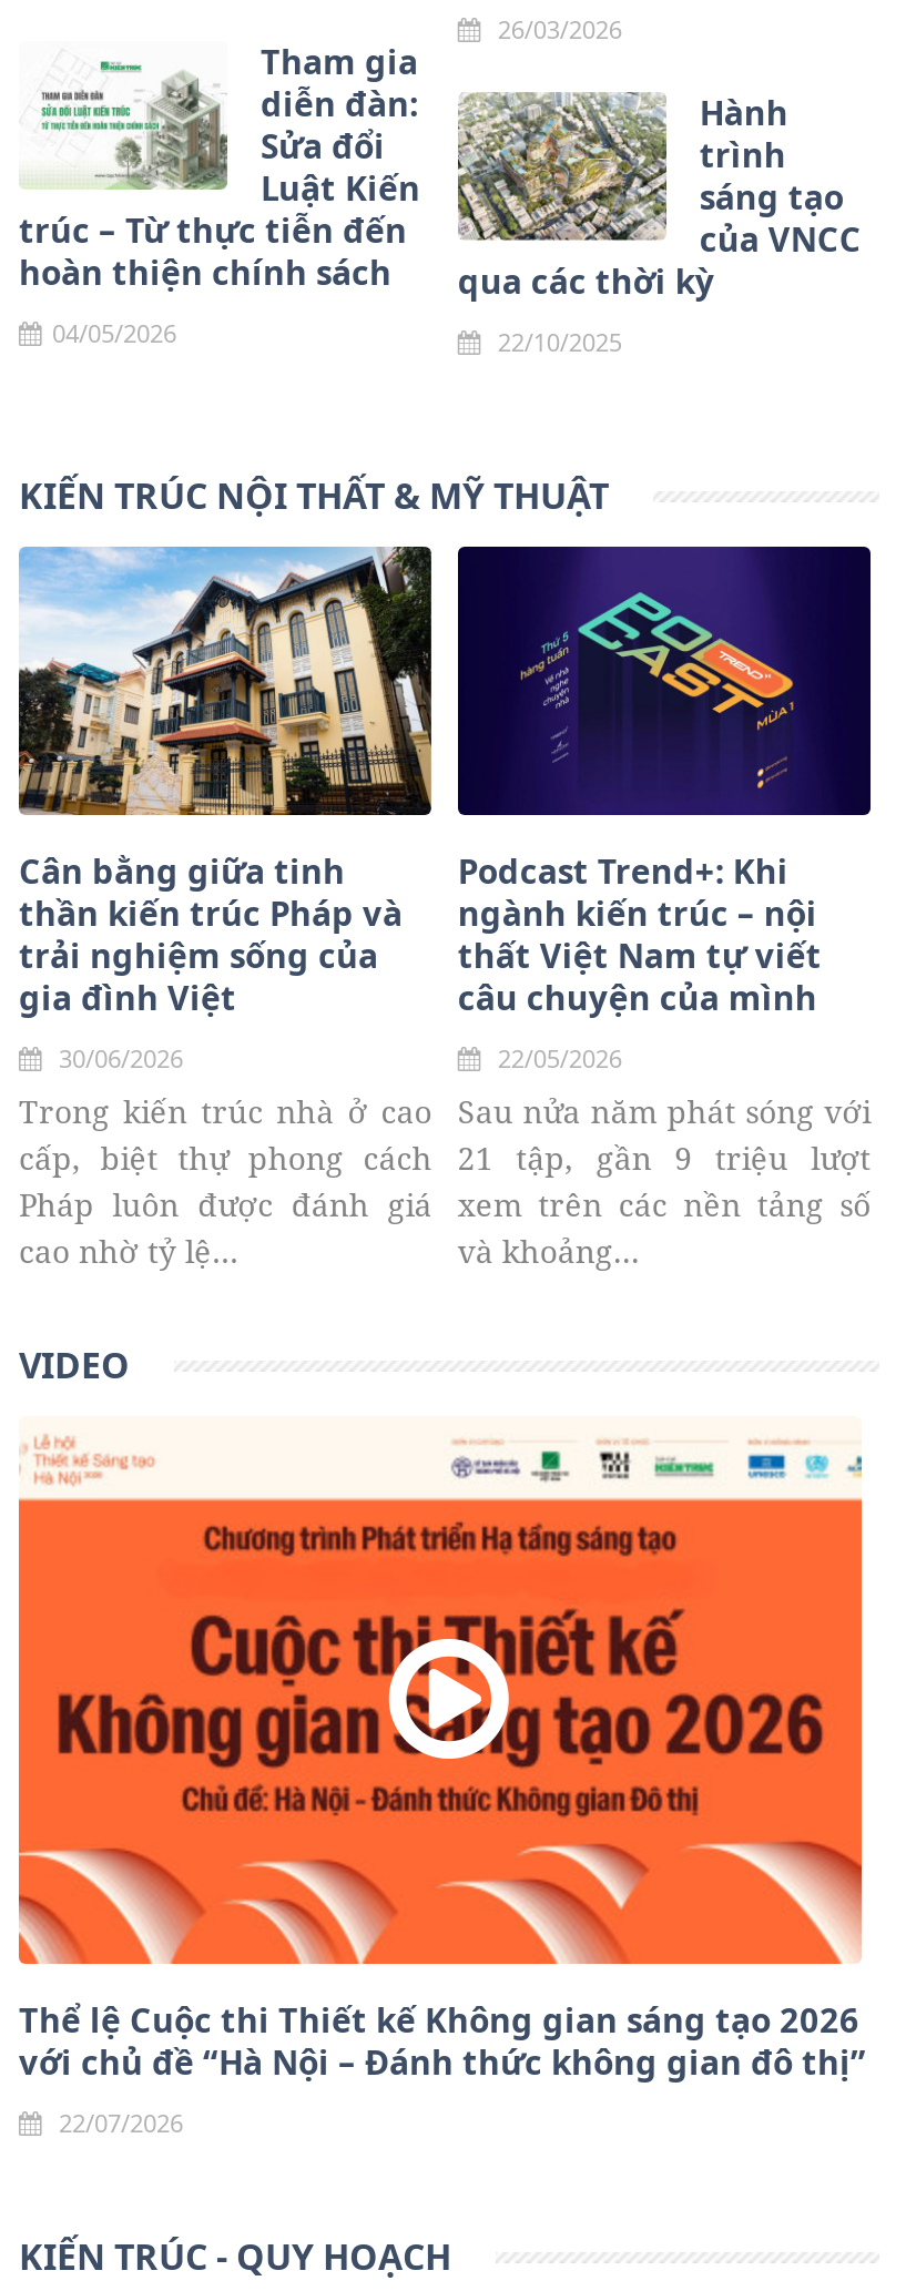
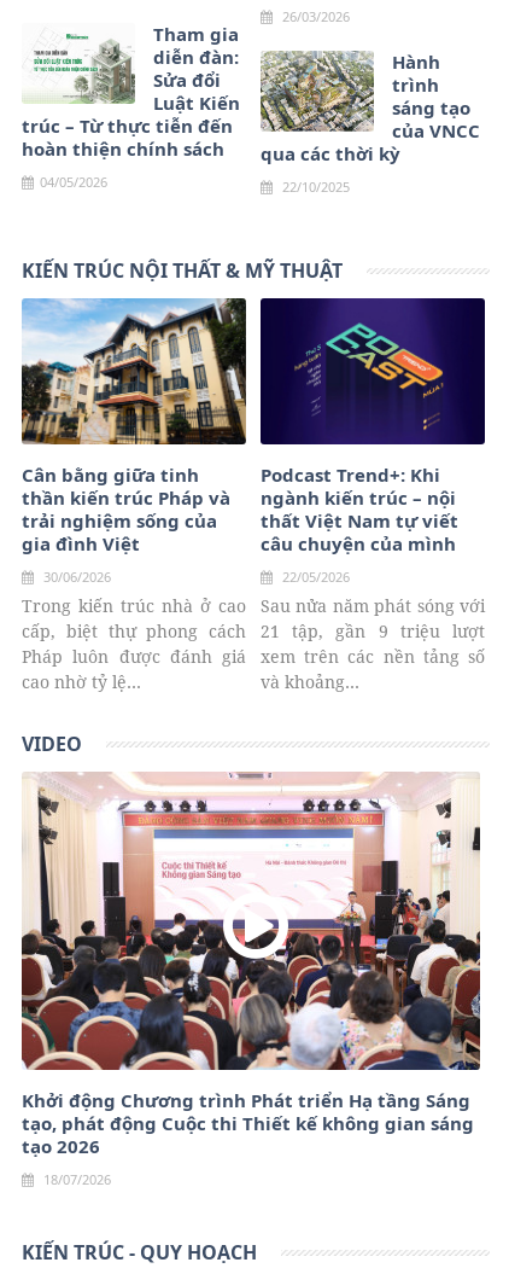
- [image]
- Thể lệ Cuộc thi Thiết kế Không gian sáng tạo 2026
- với chủ đề “Hà Nội – Đánh thức không gian đô thị”
+ [image]
+ Khởi động Chương trình Phát triển Hạ tầng Sáng
+ tạo, phát động Cuộc thi Thiết kế không gian sáng
+ tạo 2026

- 22/07/2026
+ 18/07/2026
